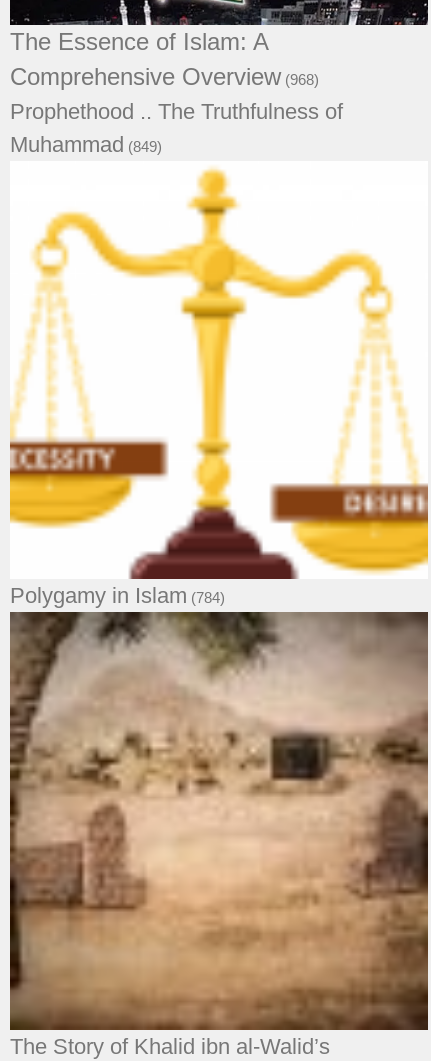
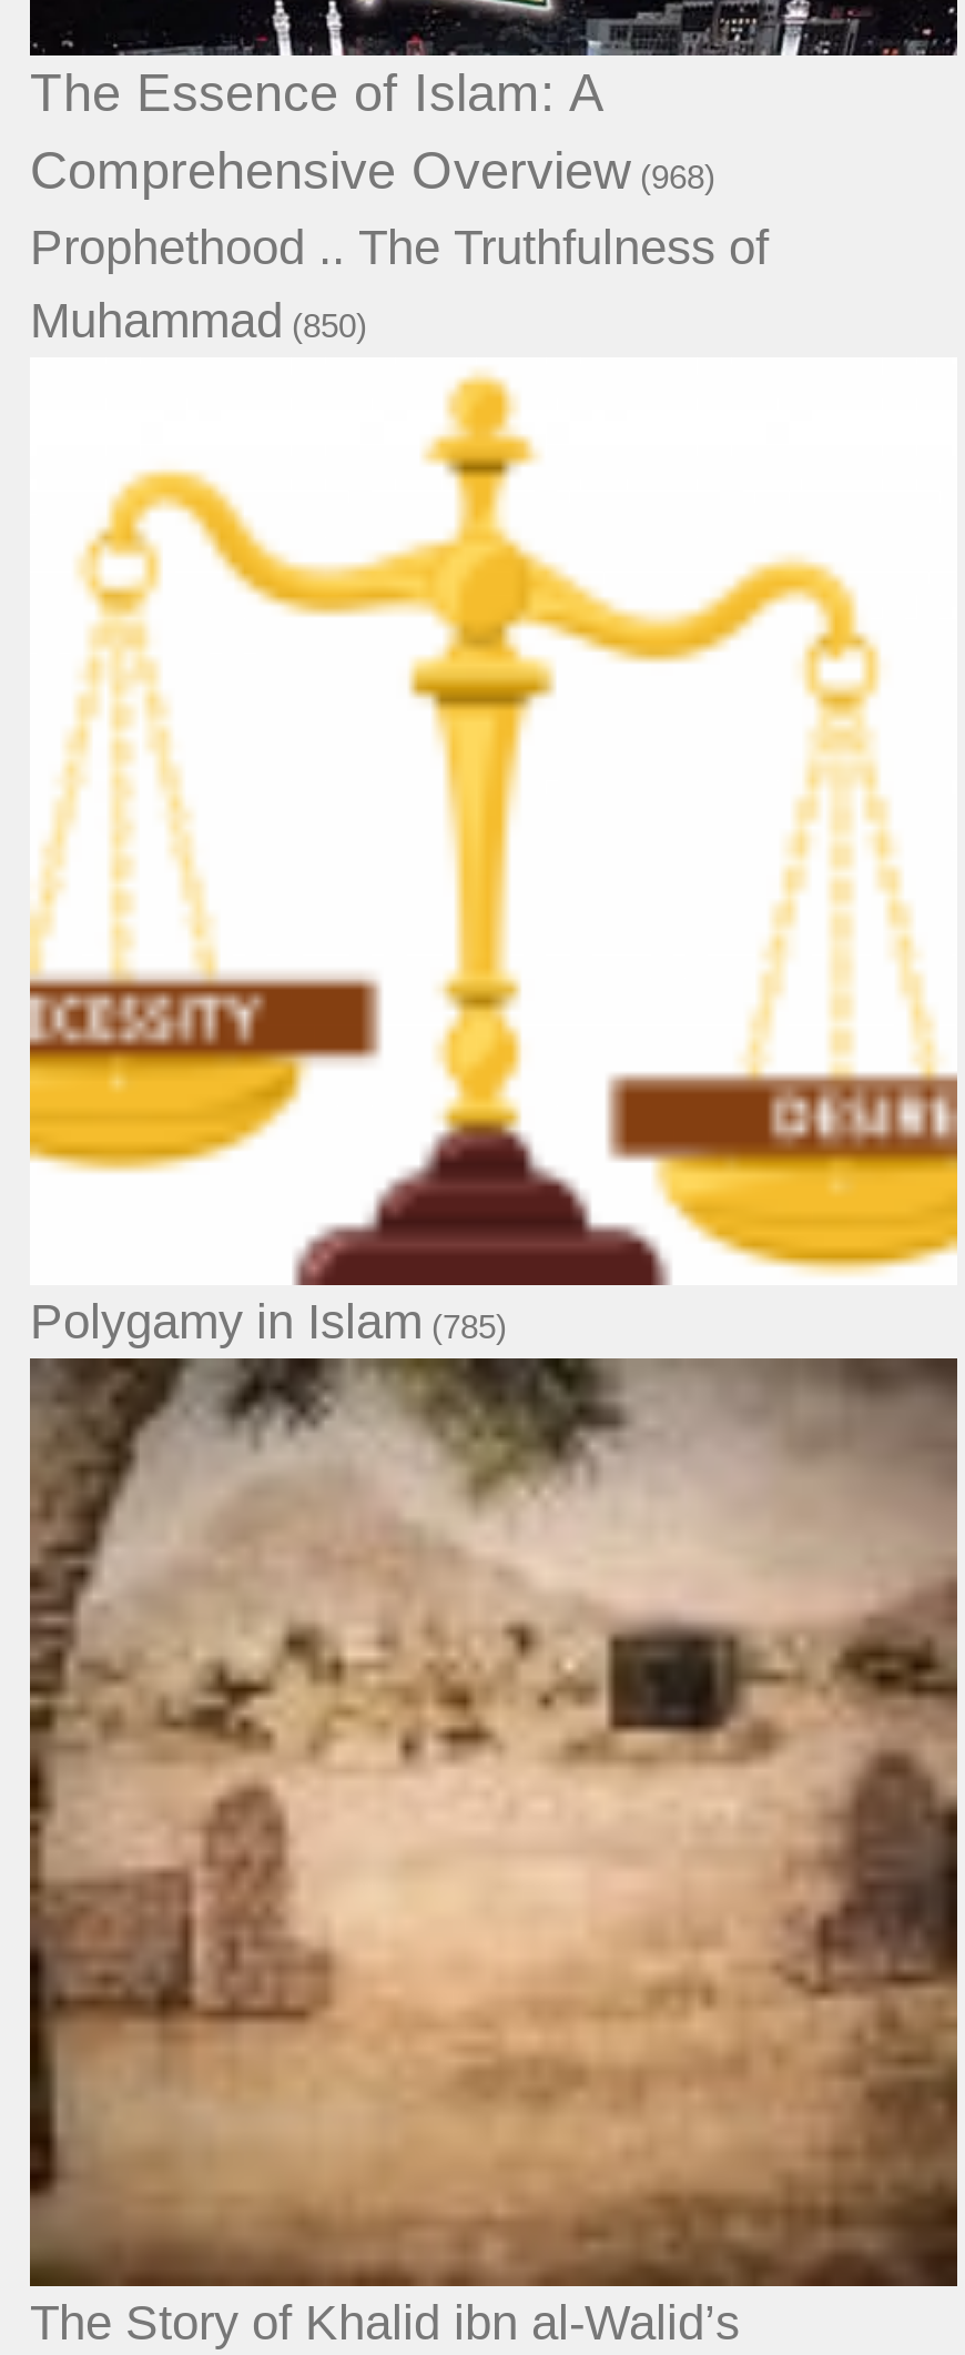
- Muhammad (849)
+ Muhammad (850)

- Polygamy in Islam (784)
+ Polygamy in Islam (785)
